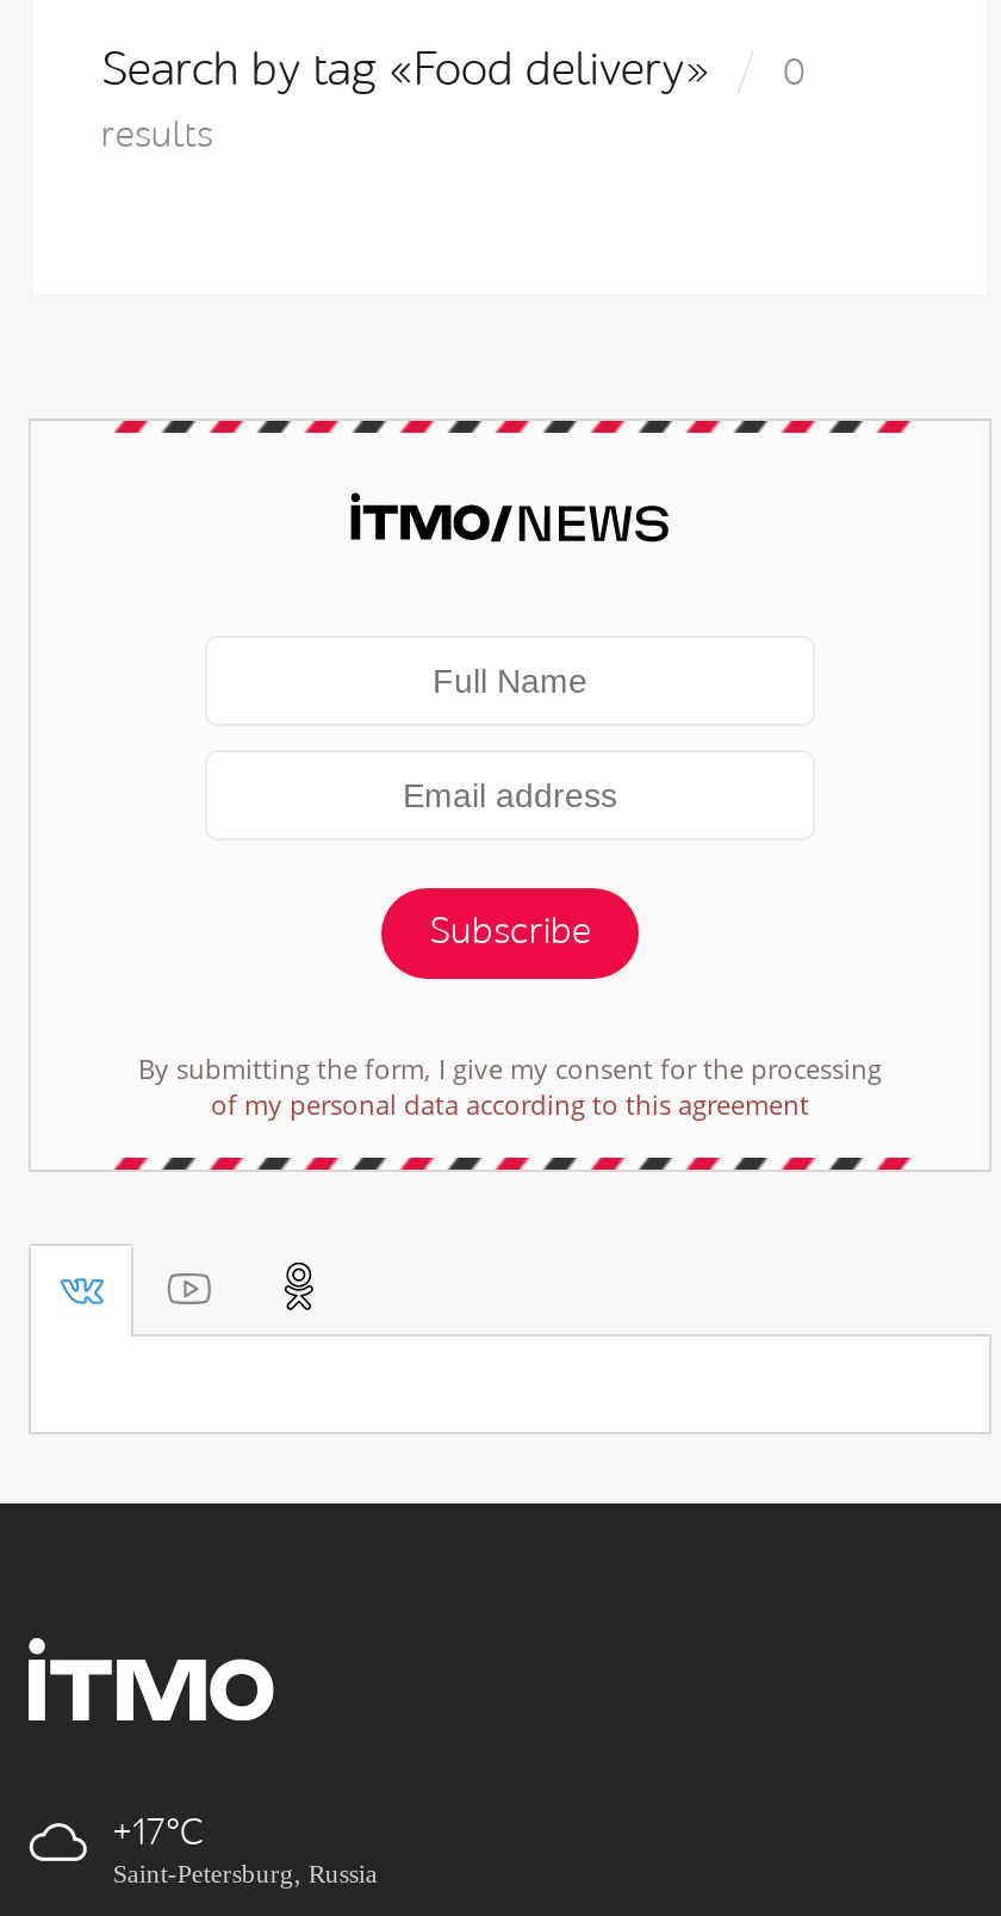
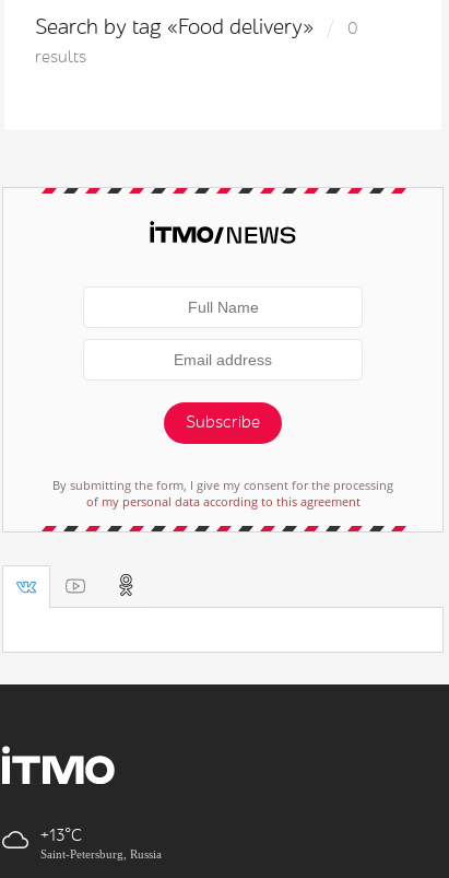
- +17
+ +13
